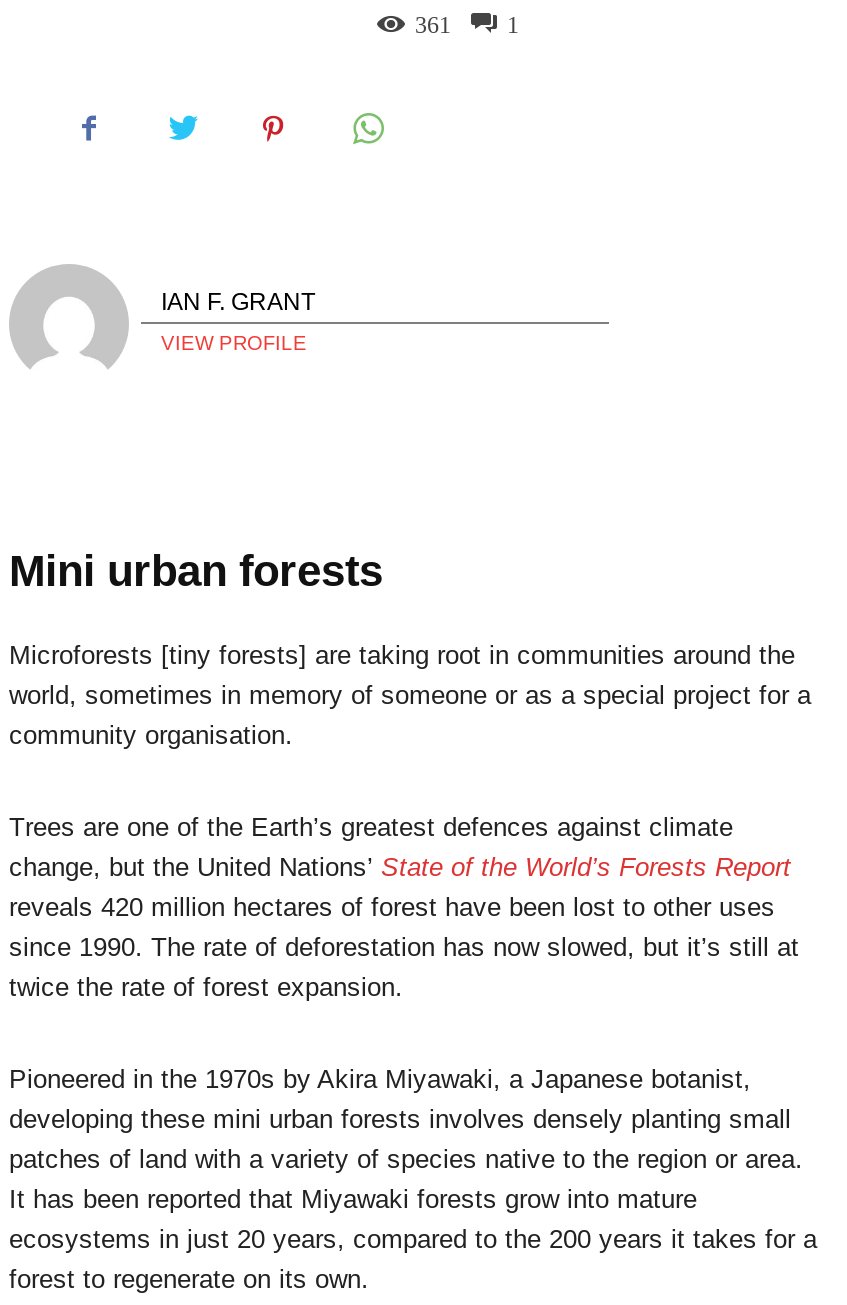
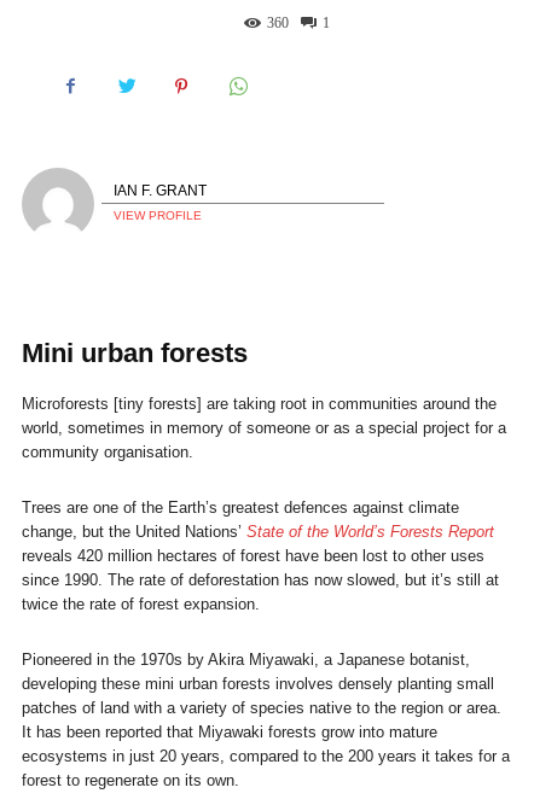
- 361 1
+ 360 1
